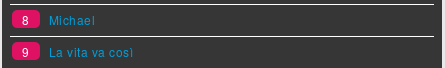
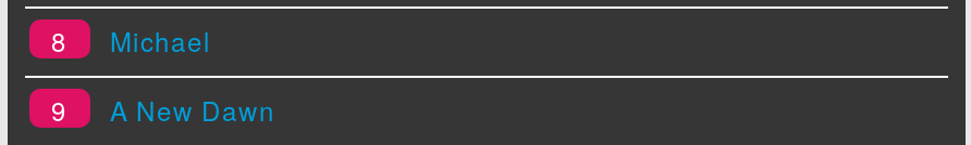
- La vita va così
+ A New Dawn
